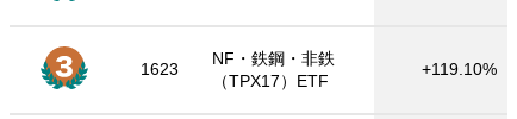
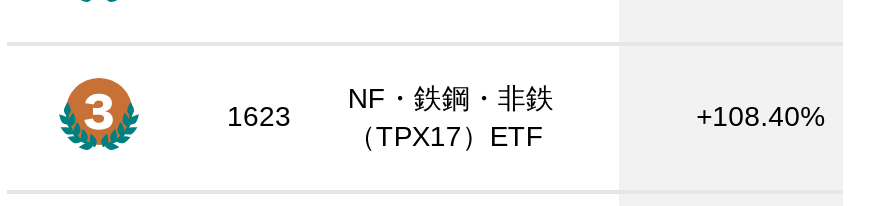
- +119.10%
+ +108.40%
